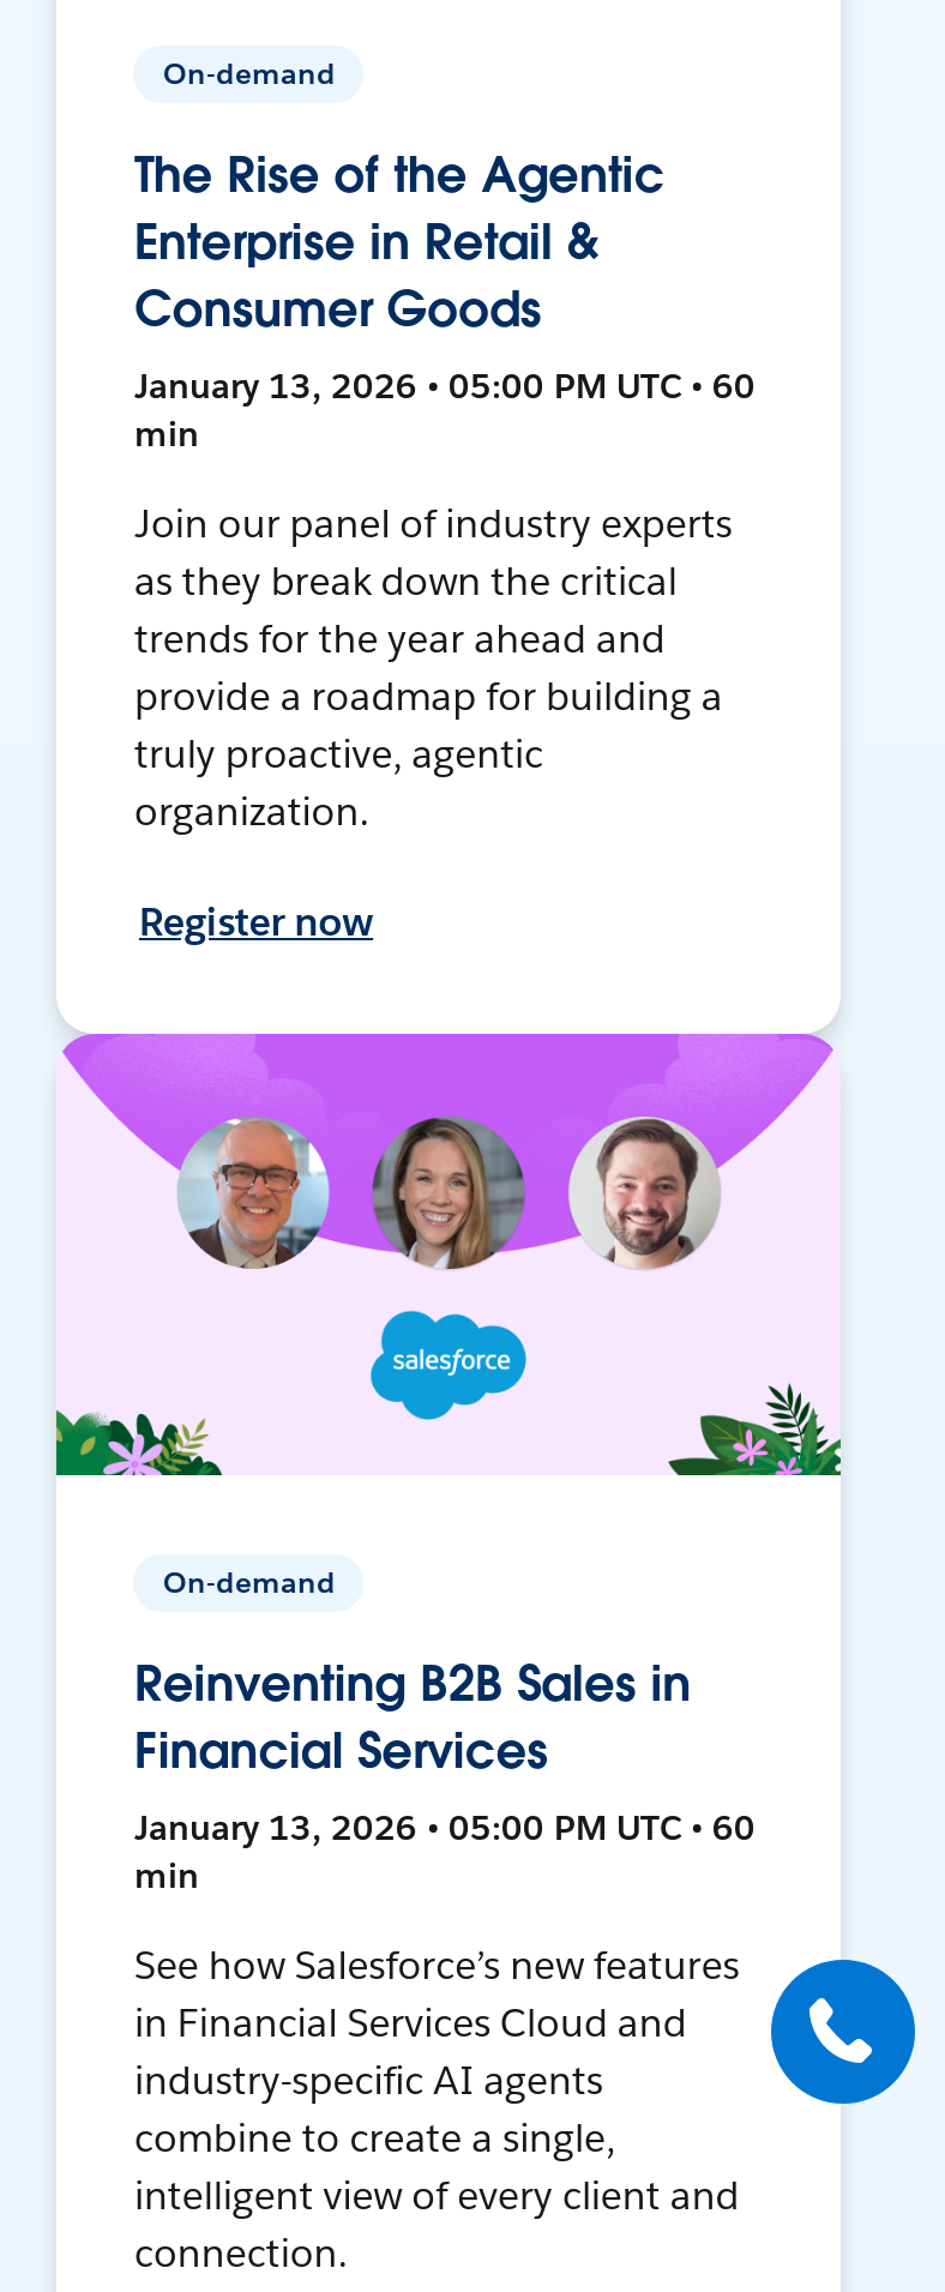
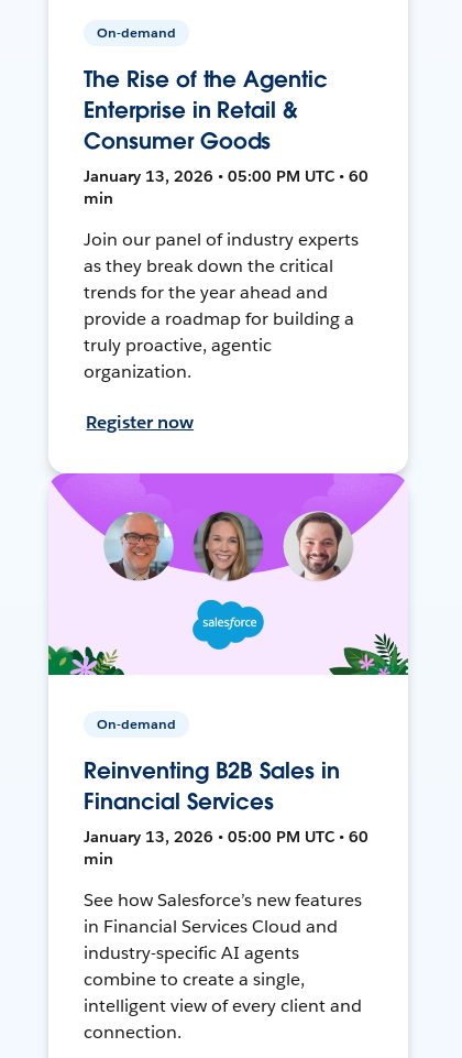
- [image]
